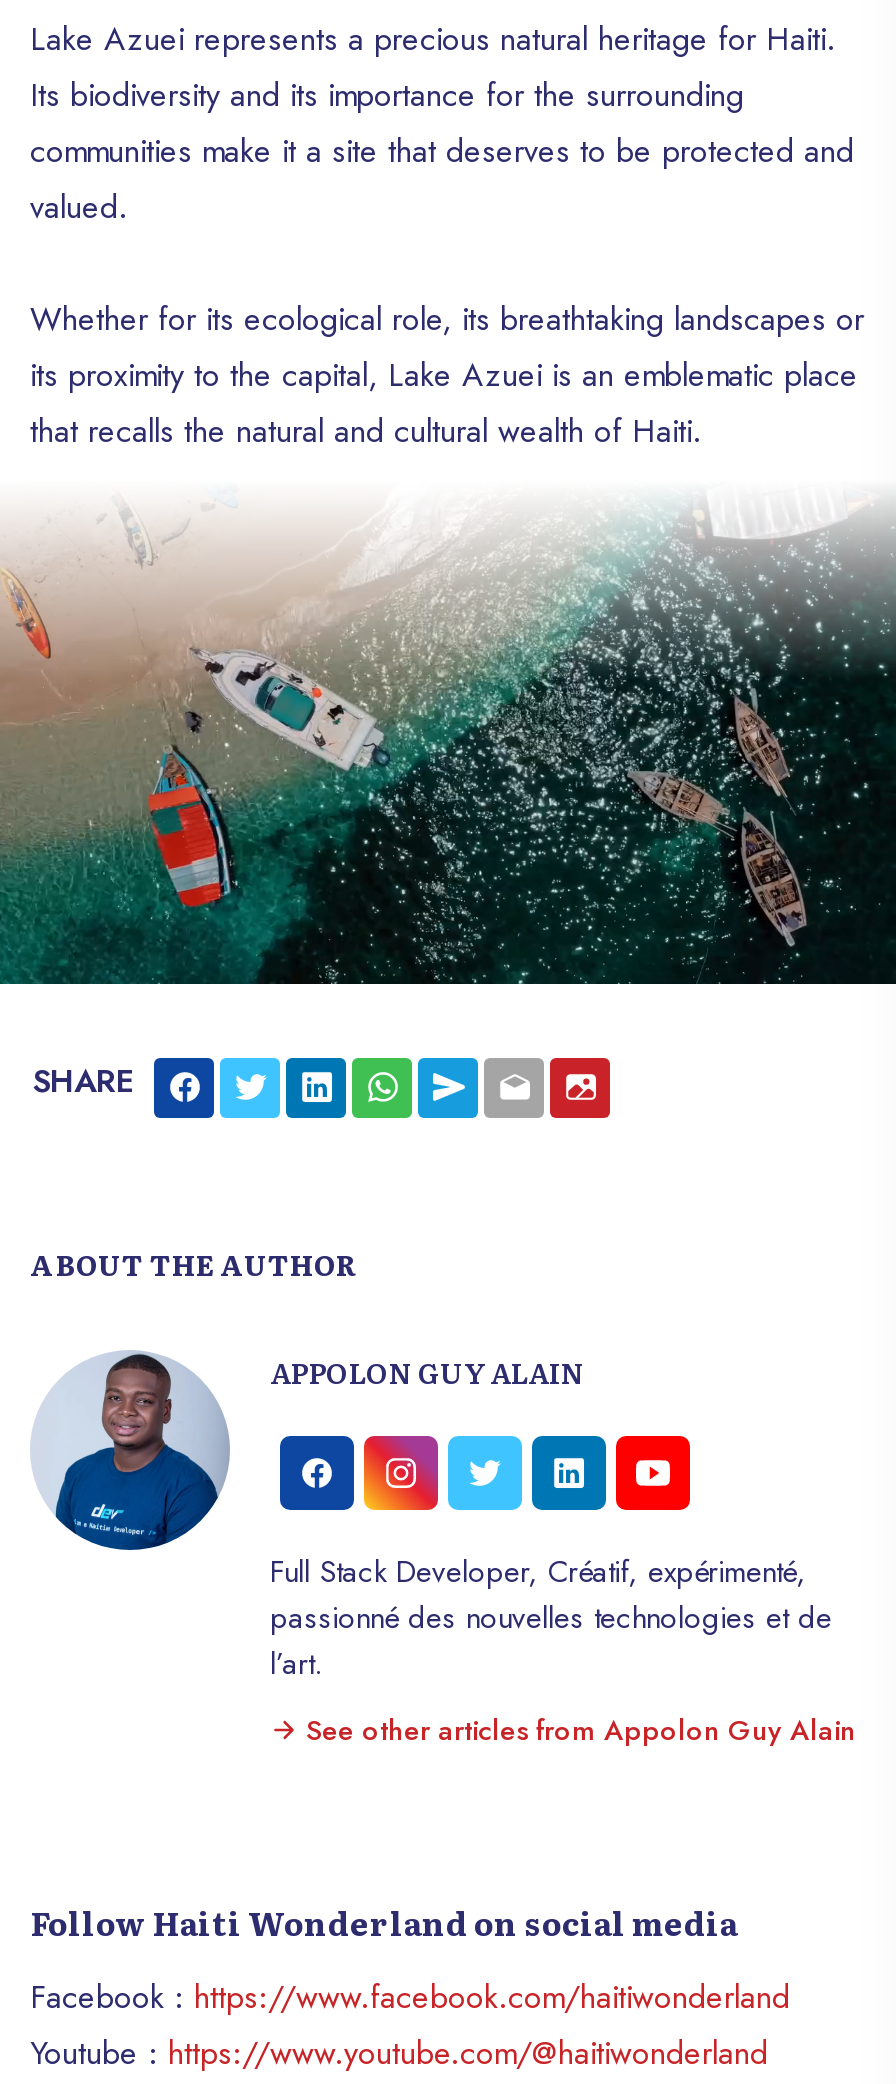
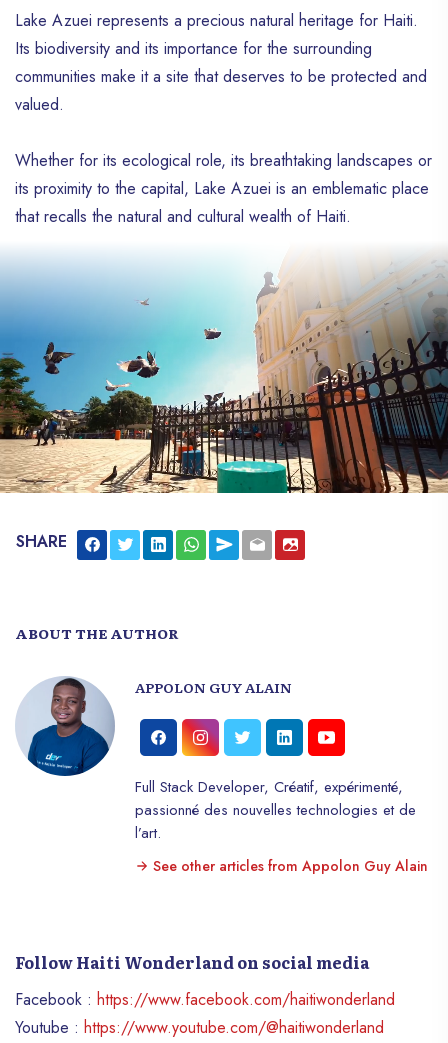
- [image]
+ [image]
